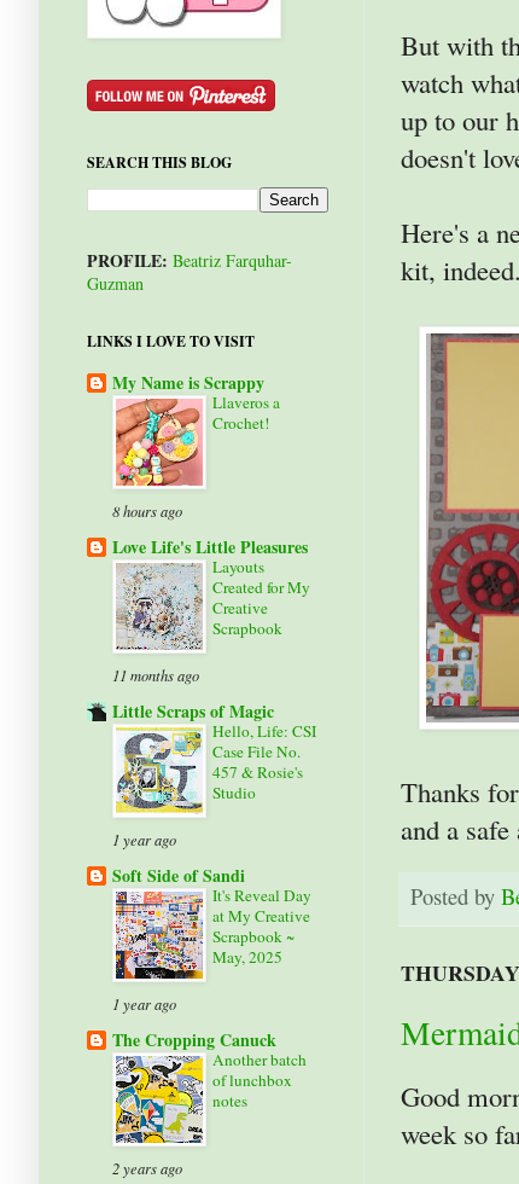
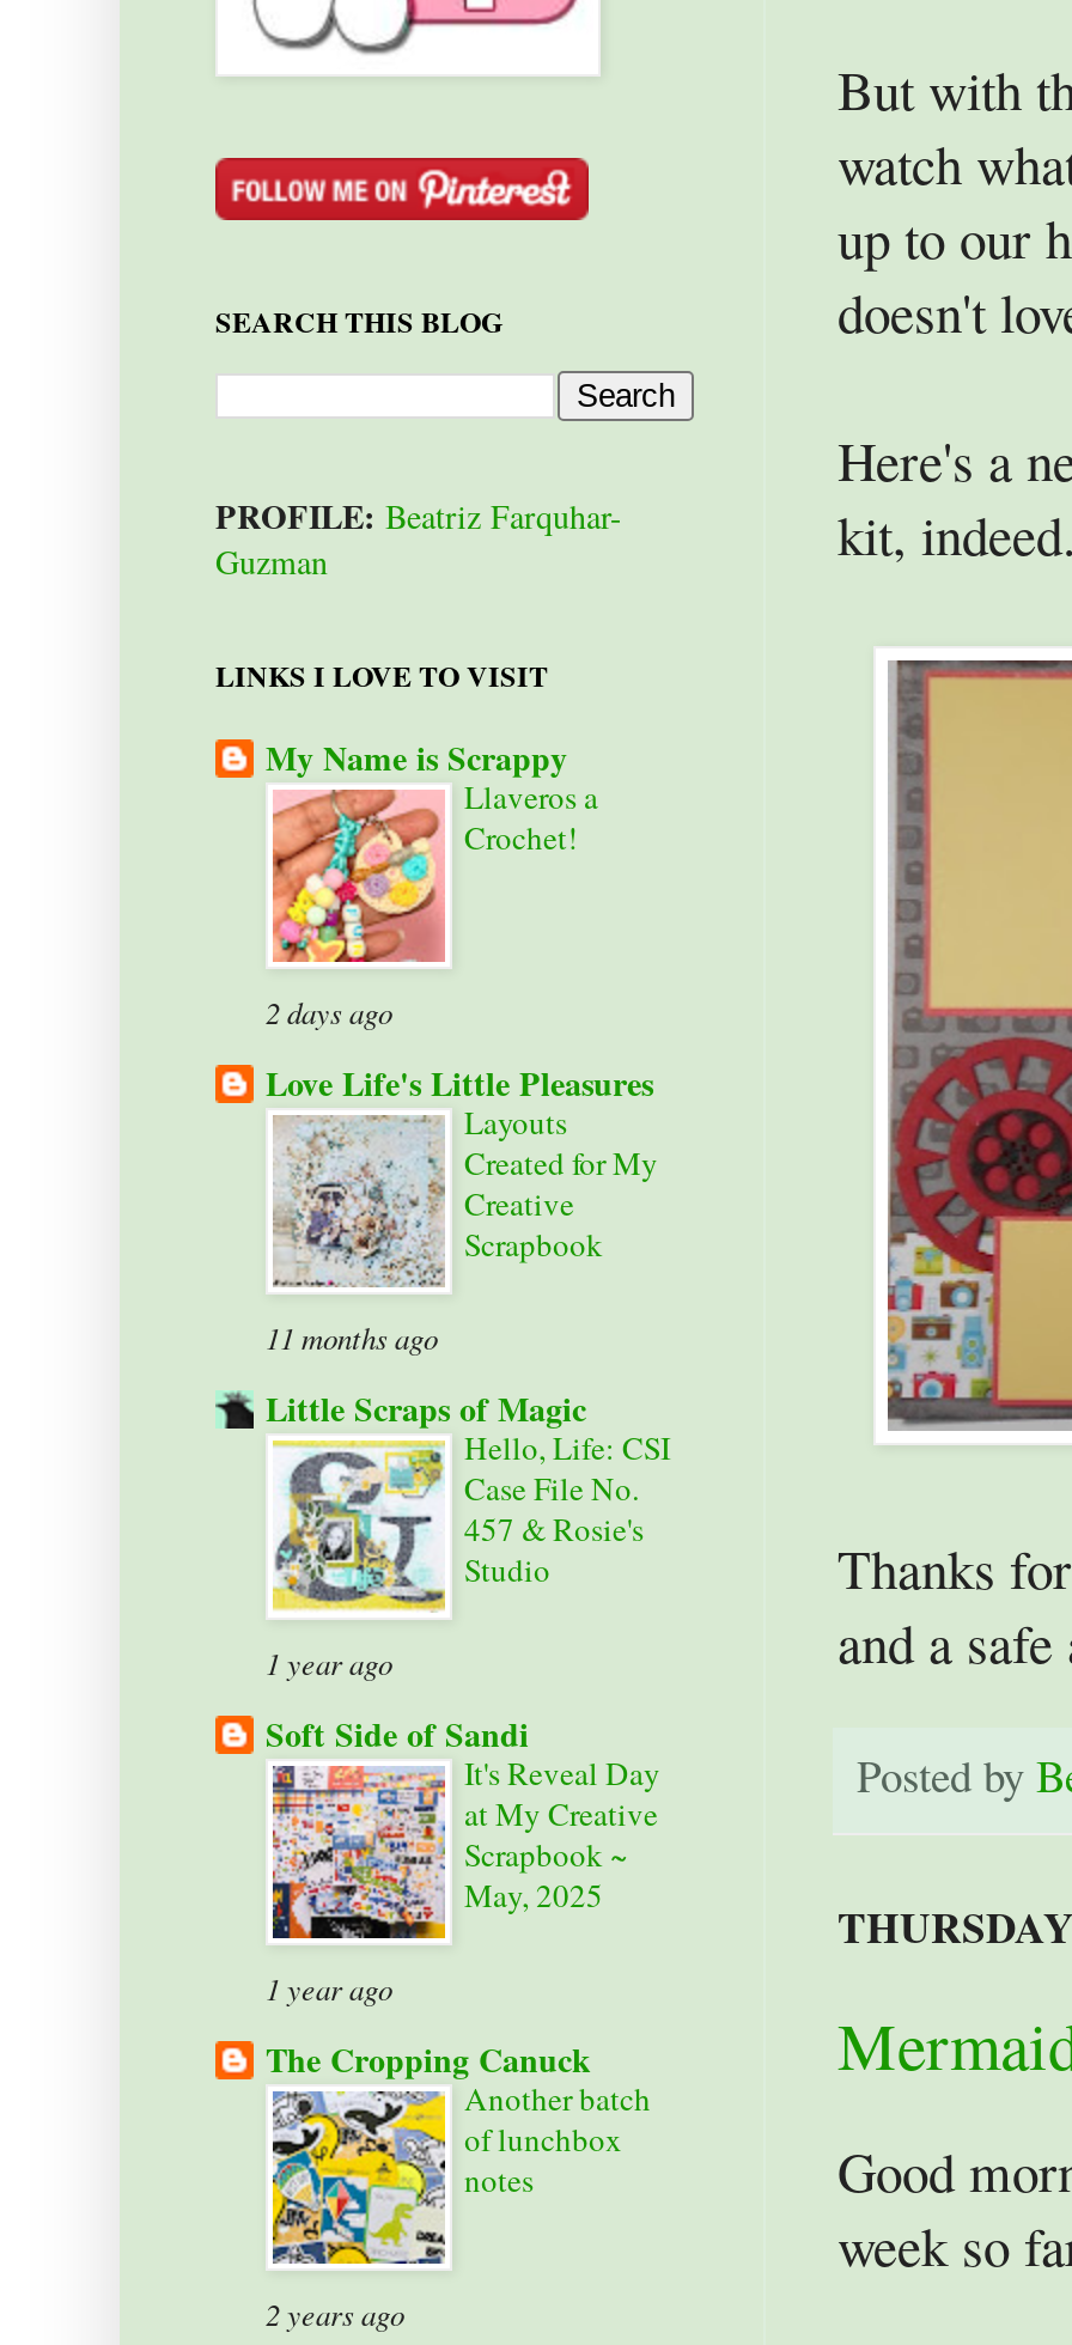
- 8 hours ago
+ 2 days ago
